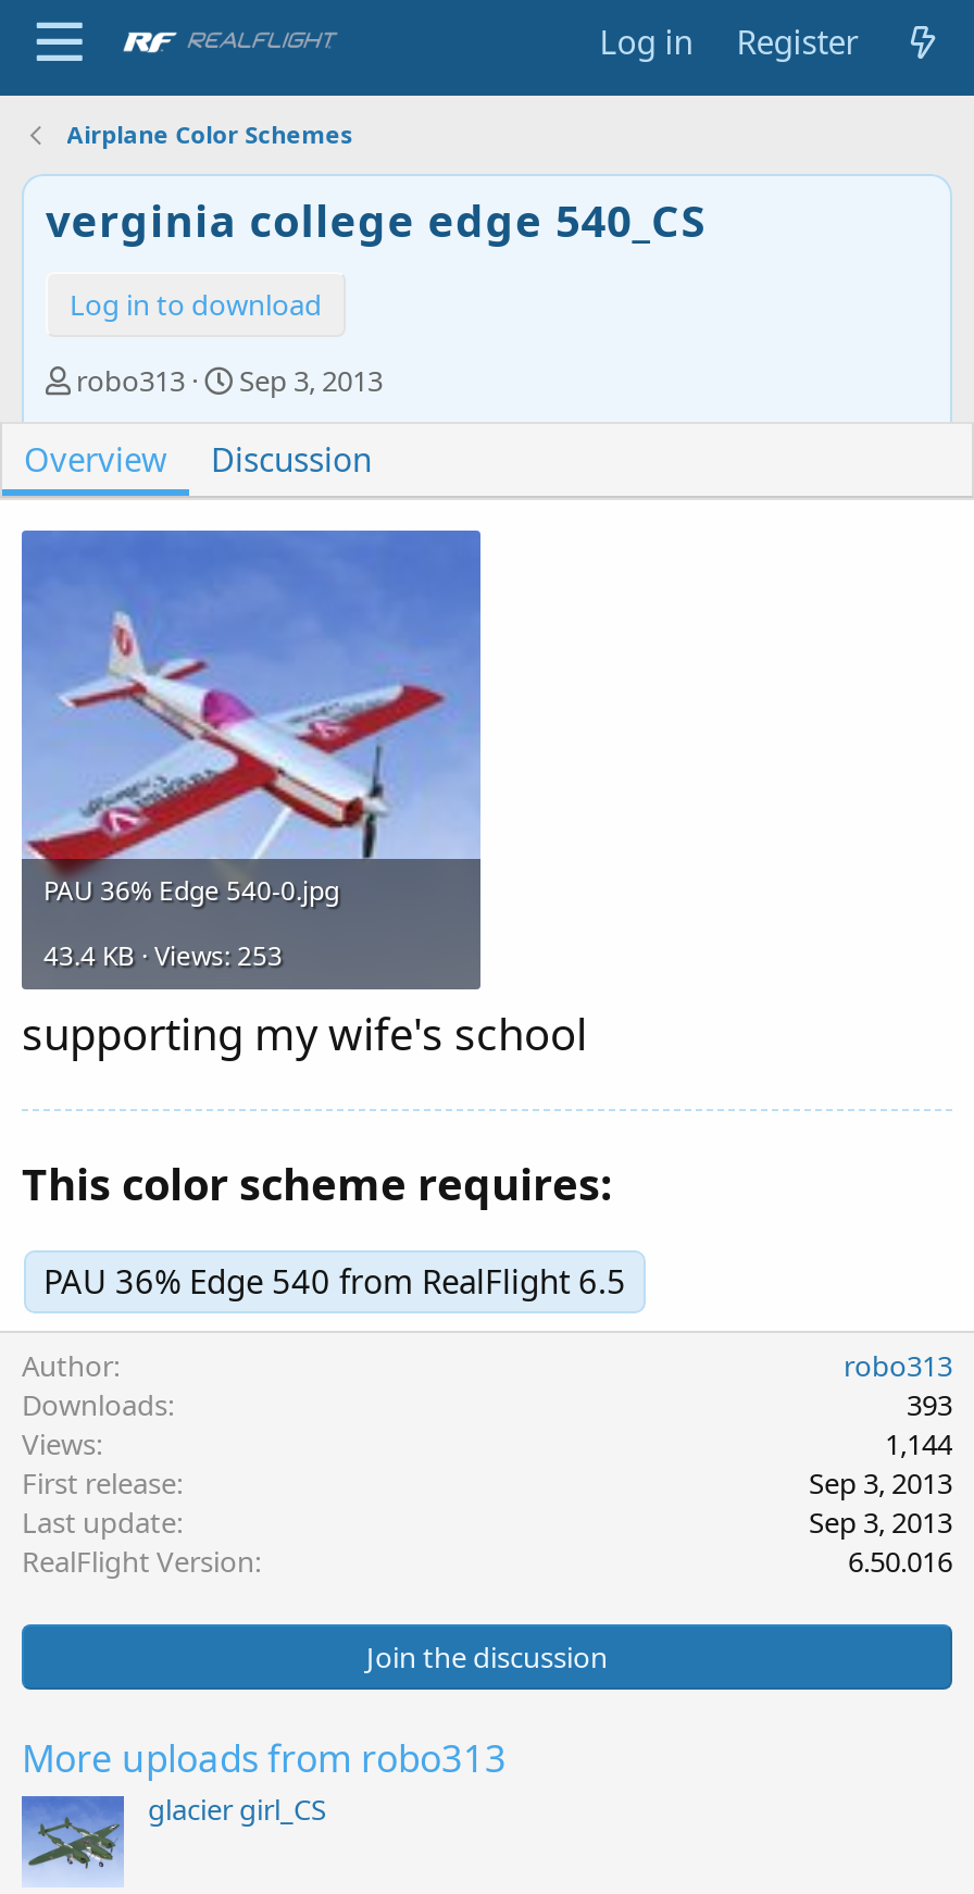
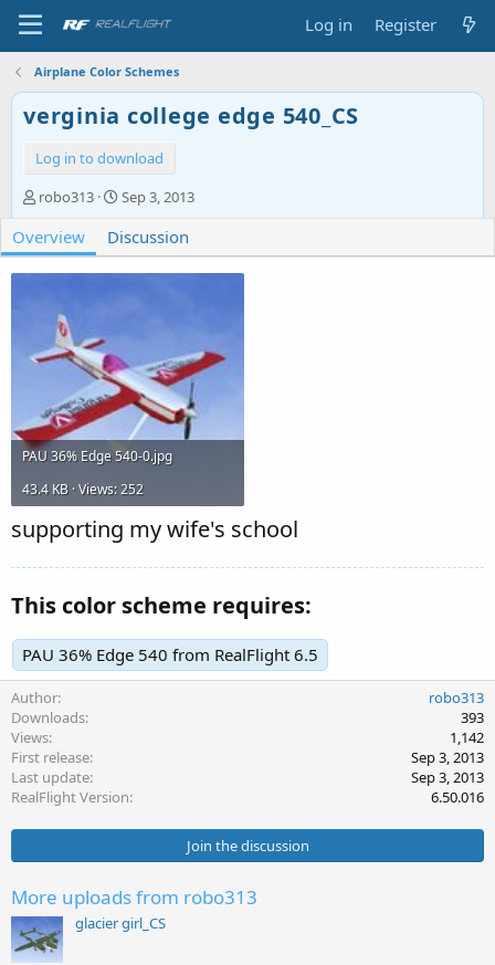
- 43.4 KB · Views: 253
+ 43.4 KB · Views: 252

- 1,144
+ 1,142
